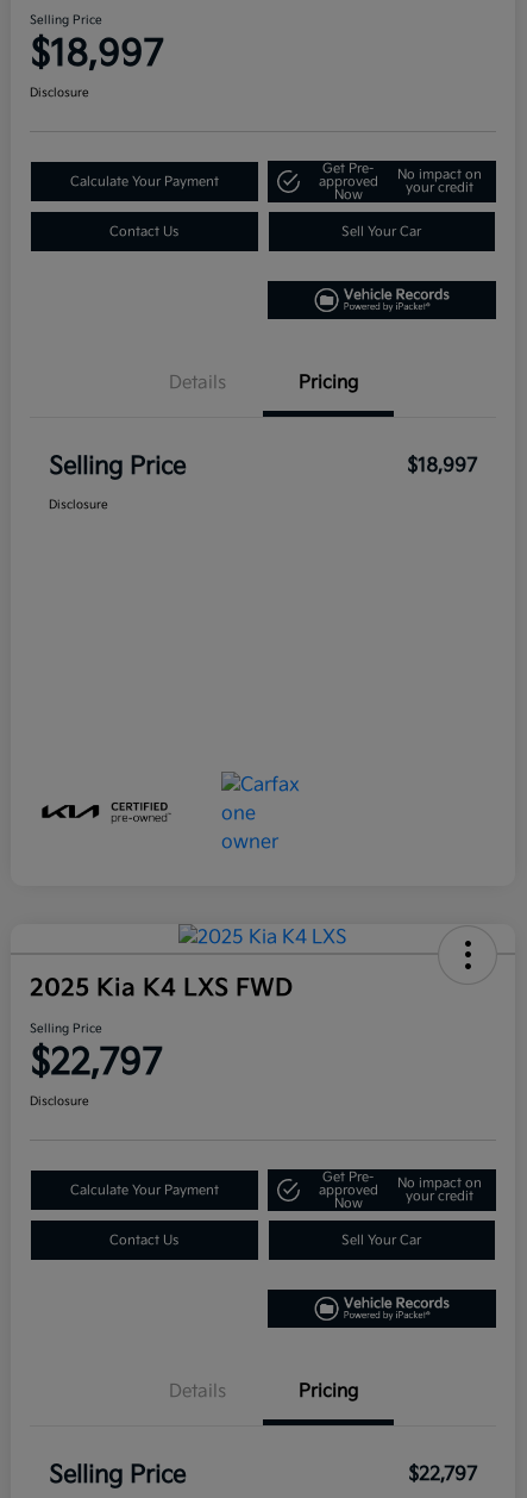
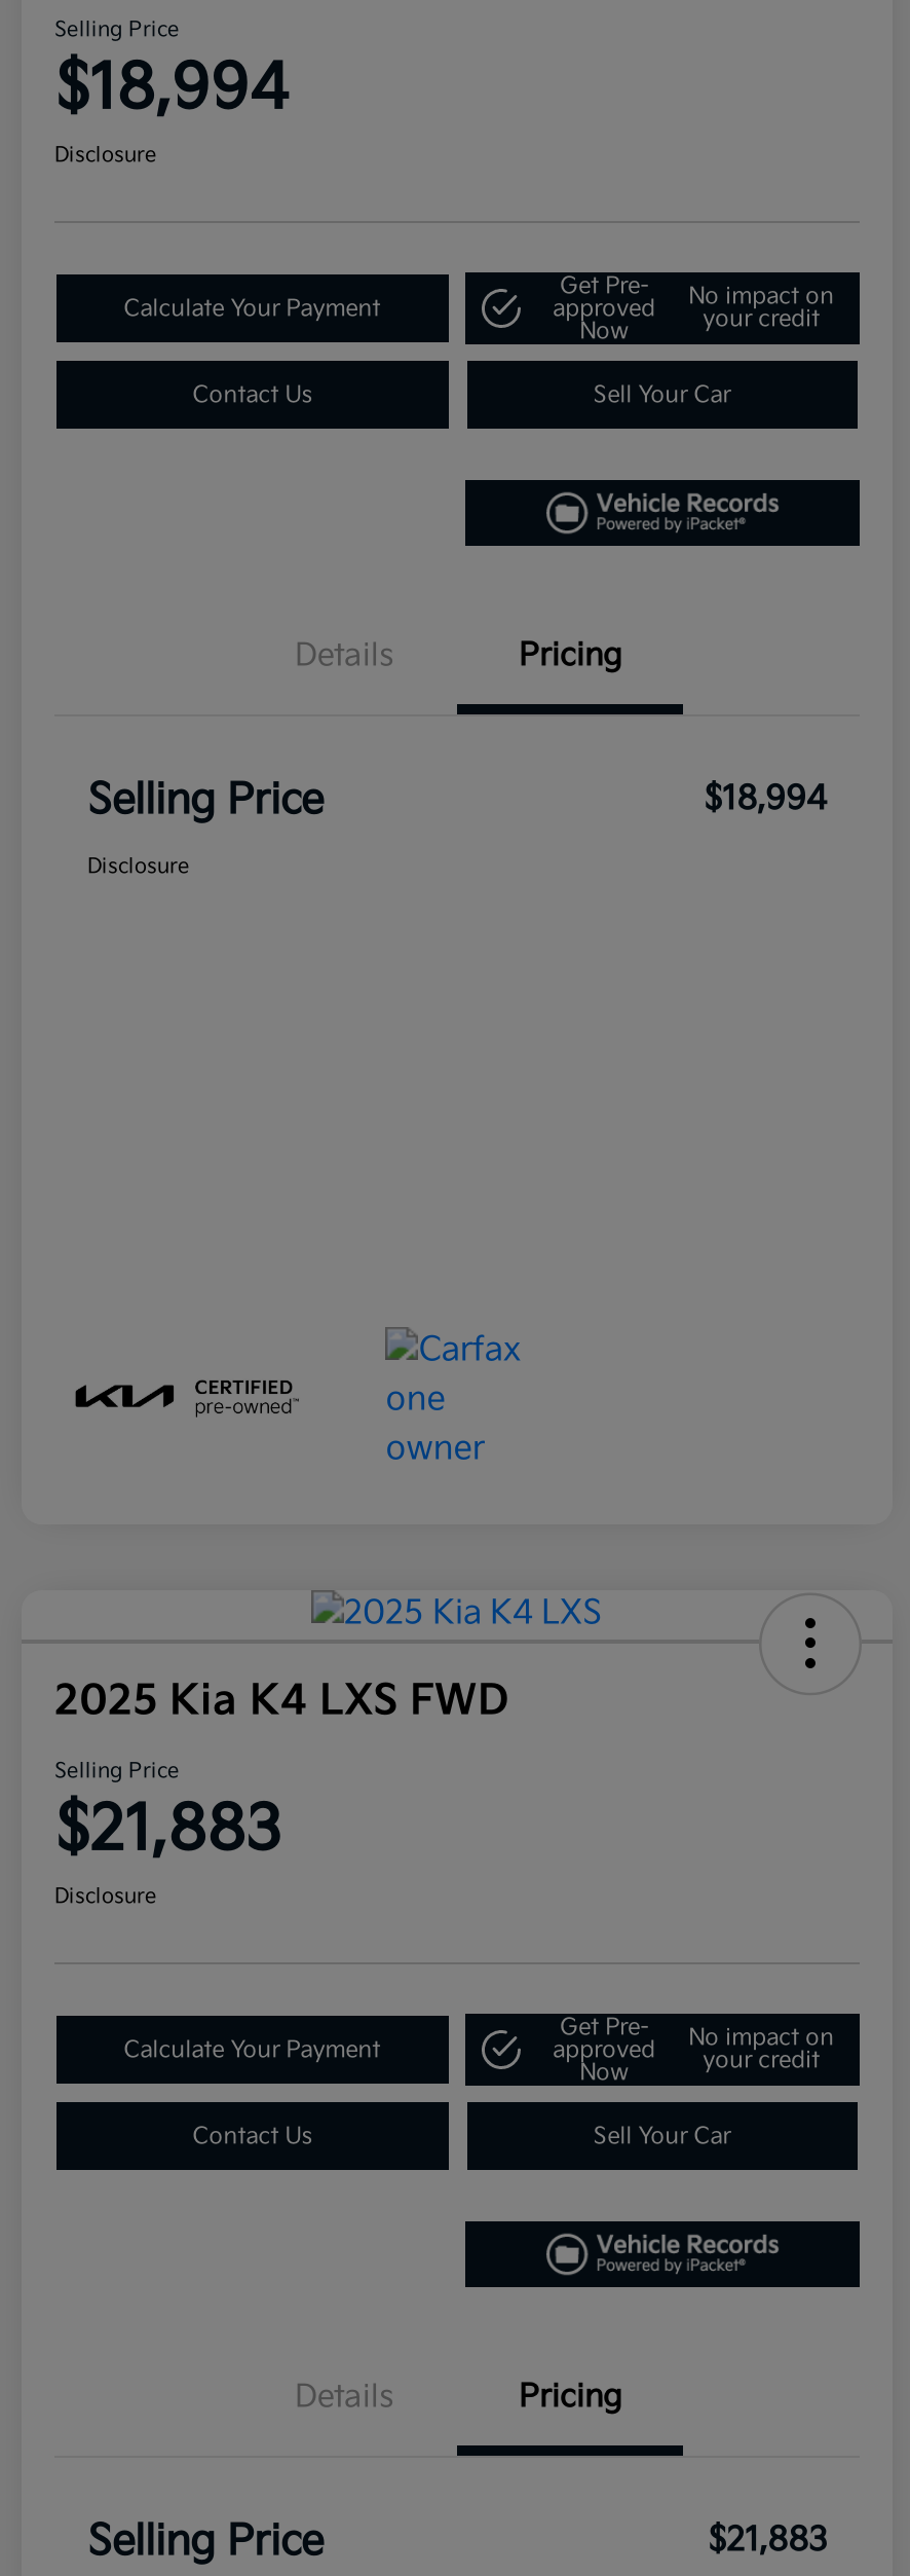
- $18,997
+ $18,994

- $18,997
+ $18,994

- $22,797
+ $21,883

- $22,797
+ $21,883
